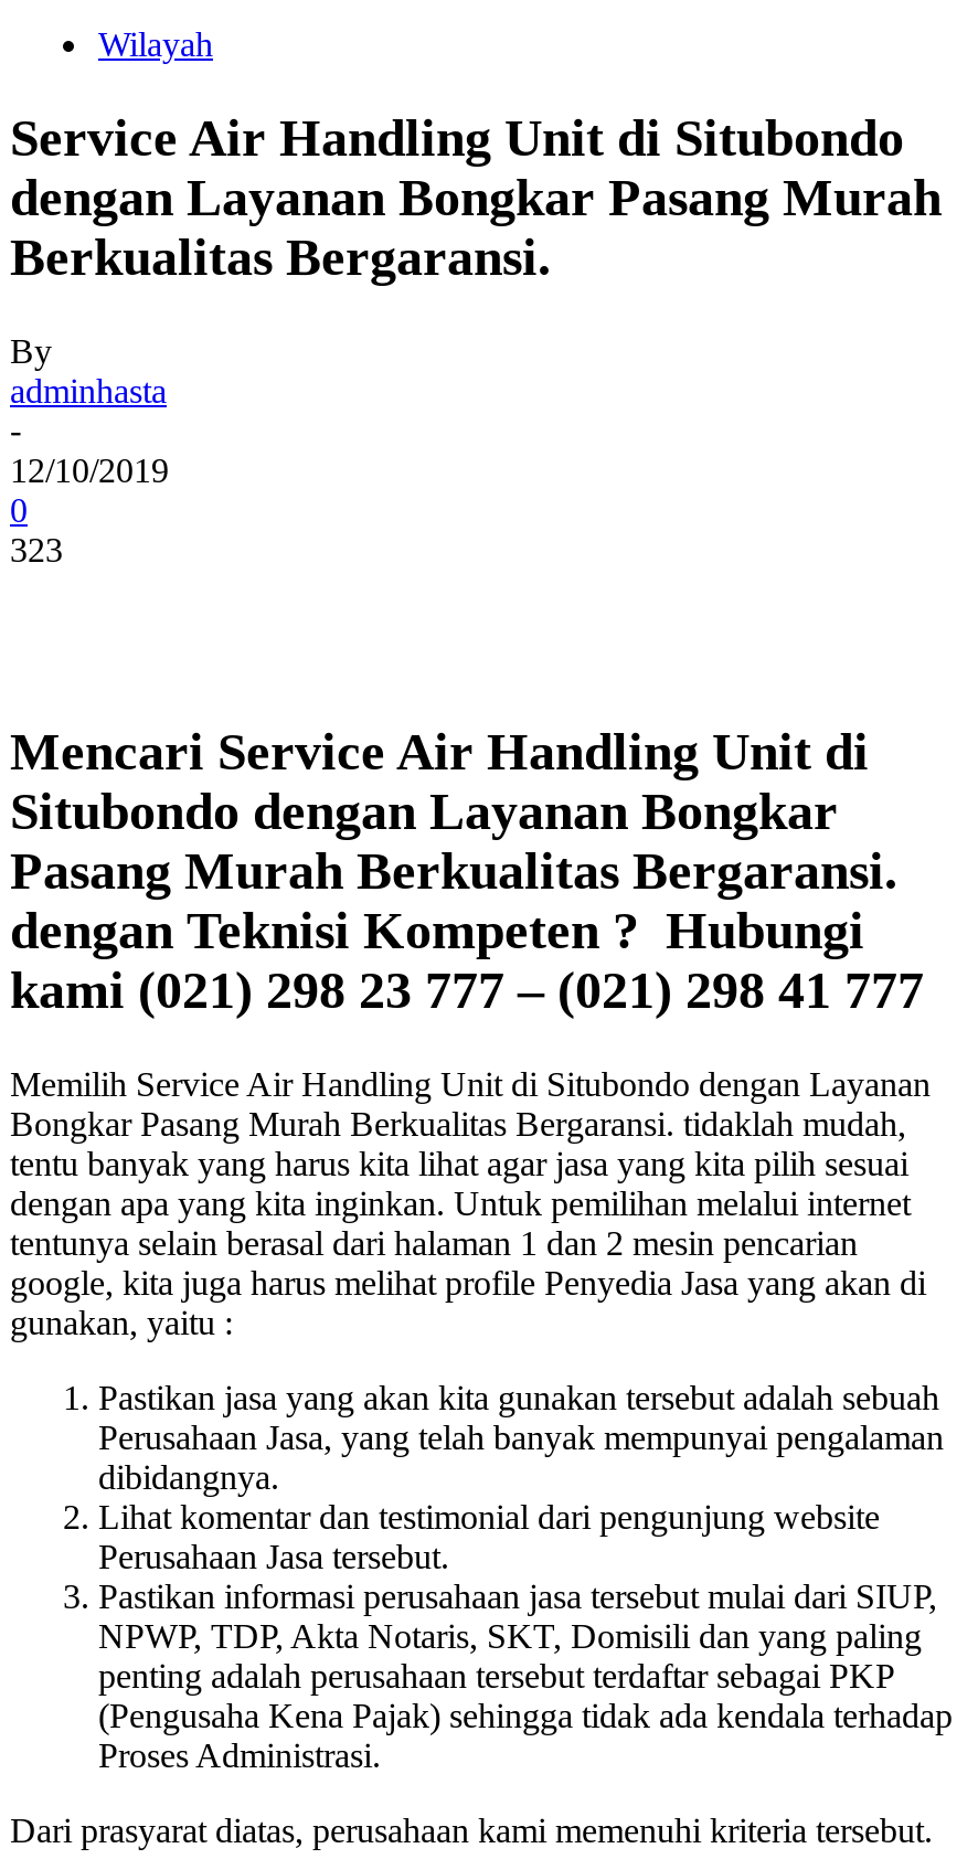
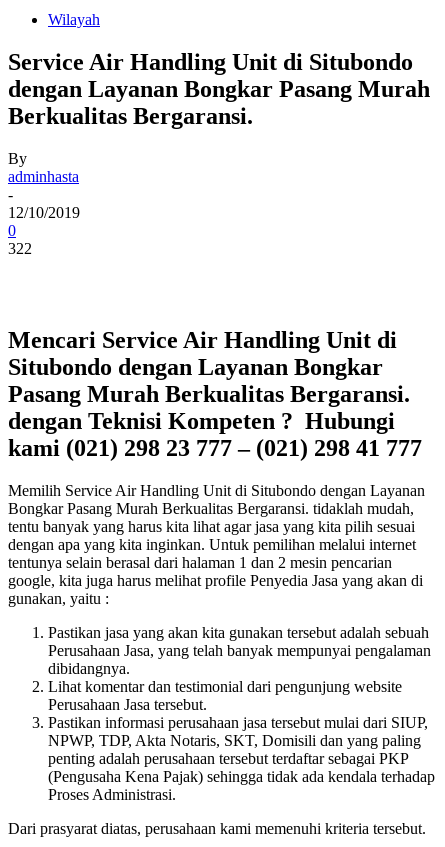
- 323
+ 322
